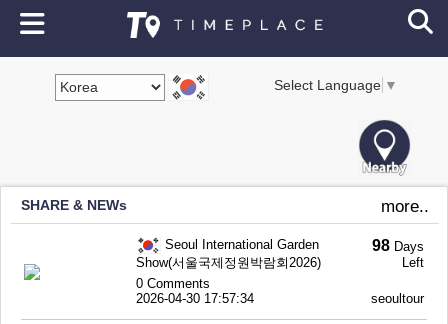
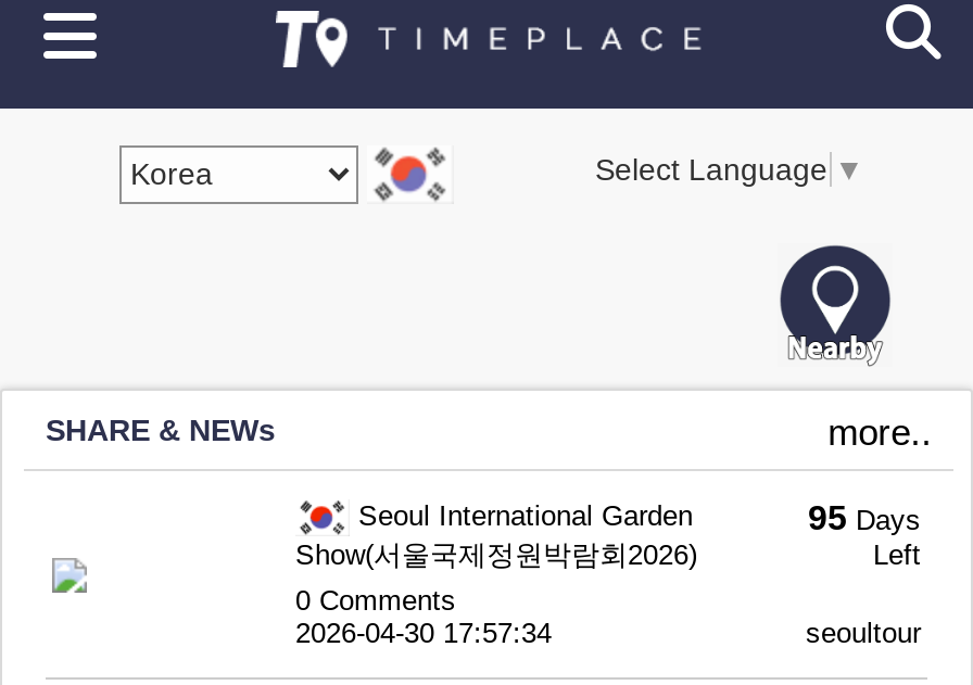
- 98 Days
+ 95 Days
